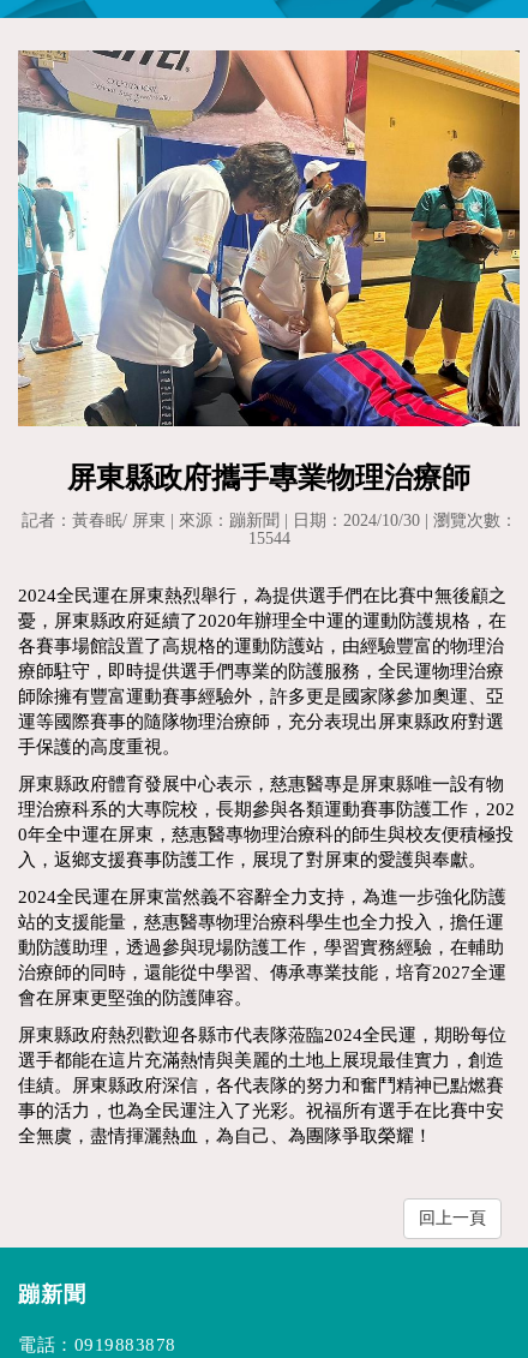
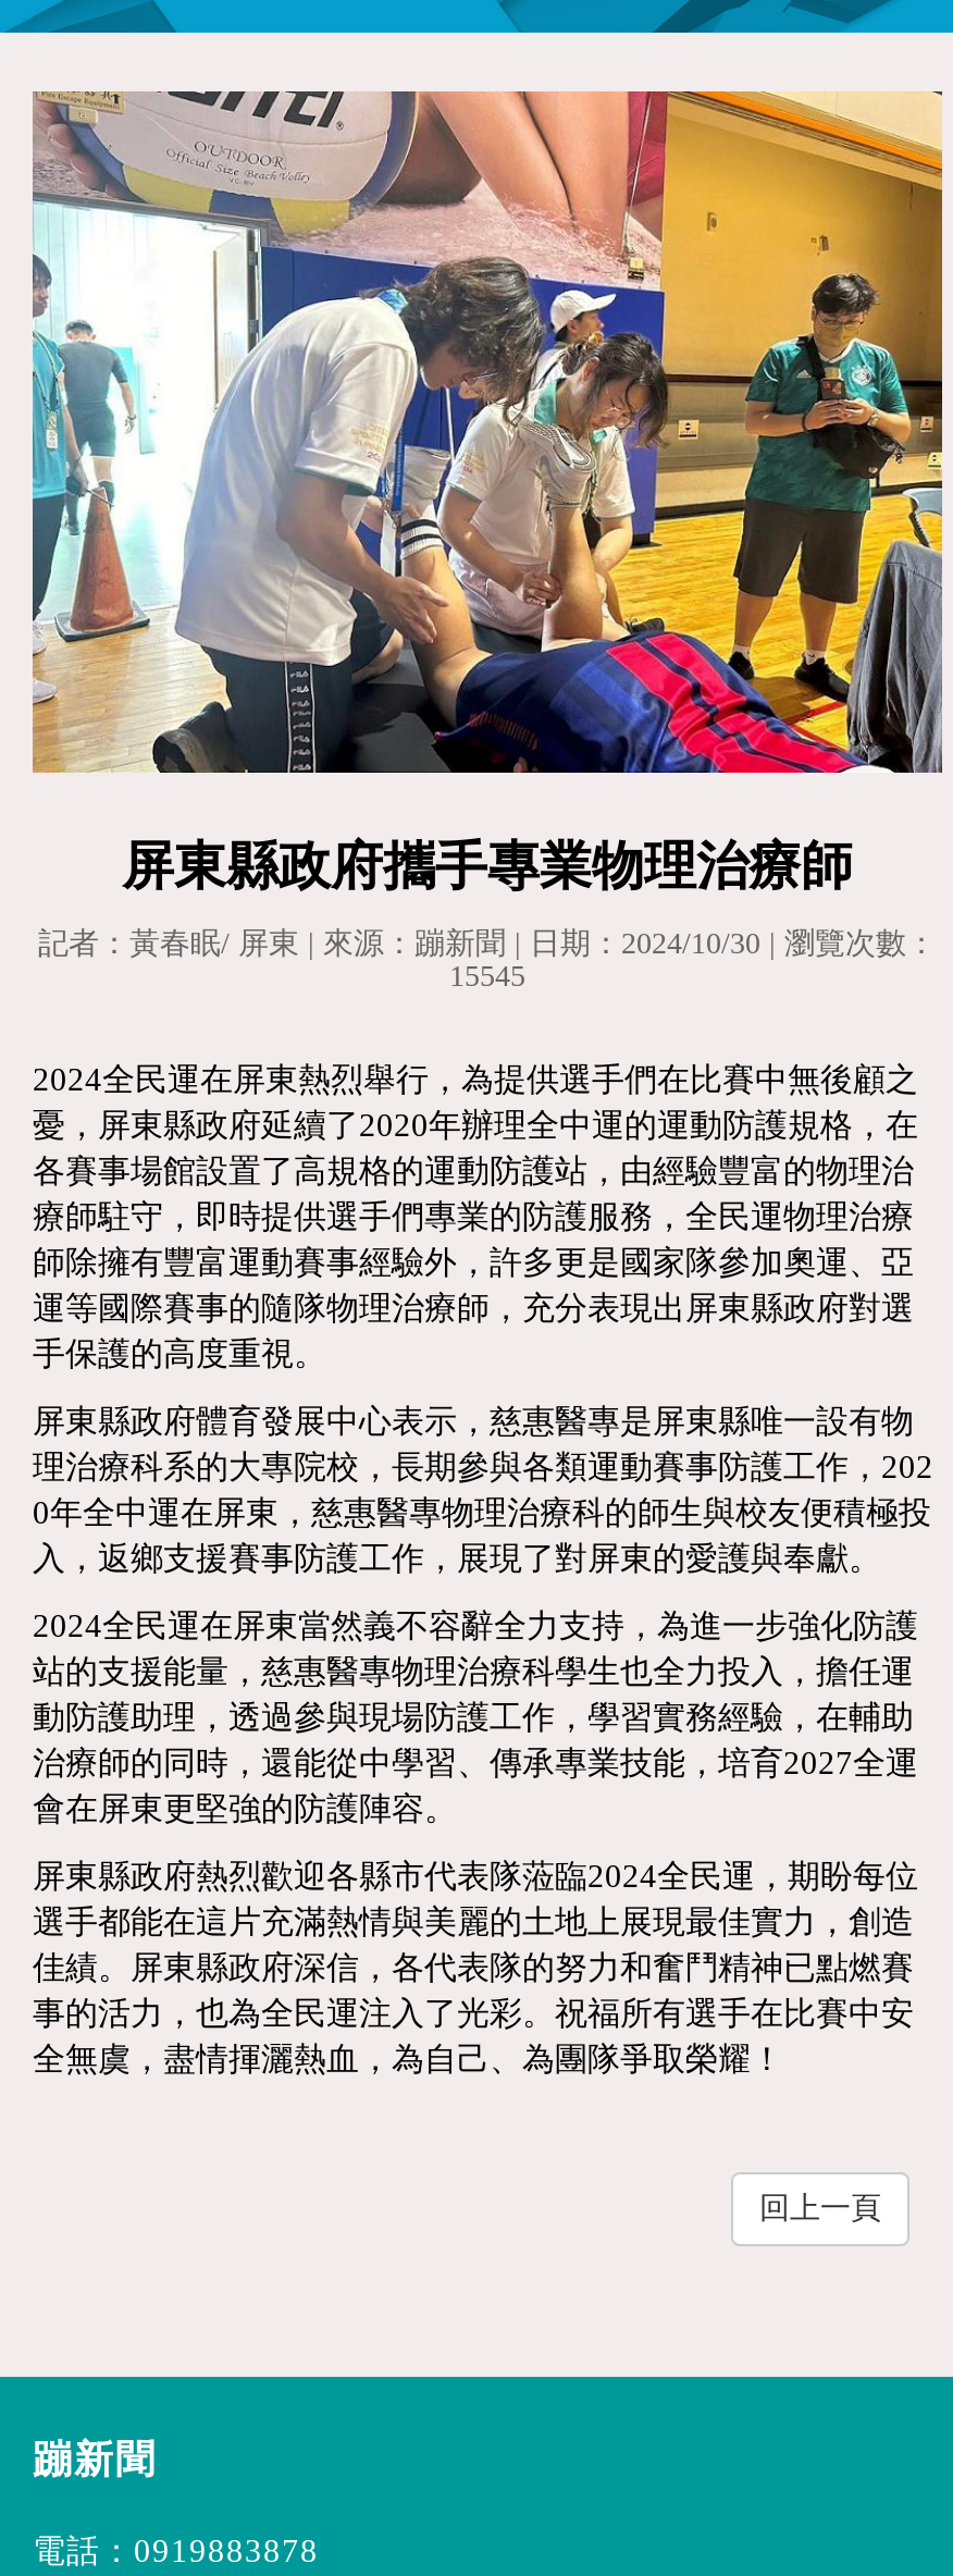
- 15544
+ 15545
